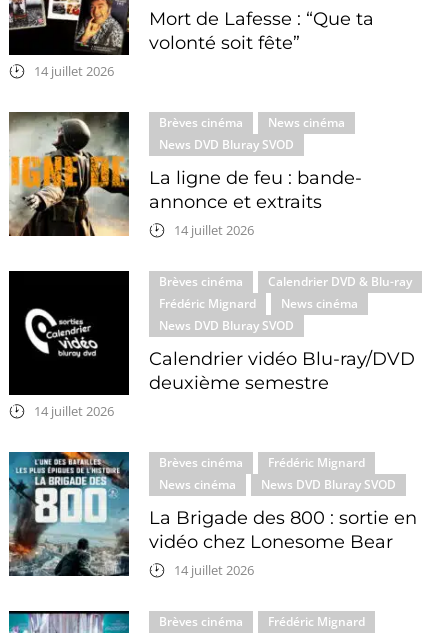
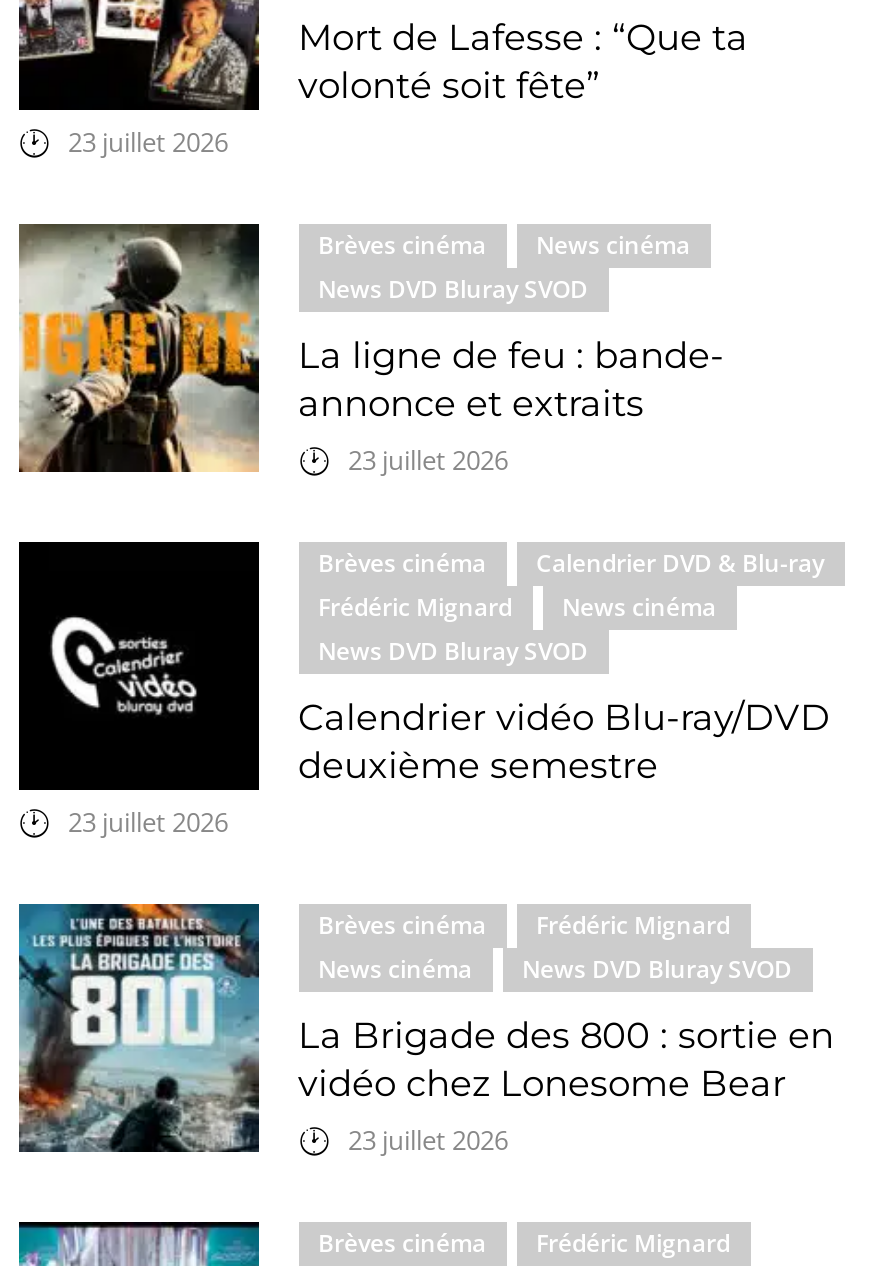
- 14 juillet 2026
+ 23 juillet 2026

- 14 juillet 2026
+ 23 juillet 2026

- 14 juillet 2026
+ 23 juillet 2026

- 14 juillet 2026
+ 23 juillet 2026
